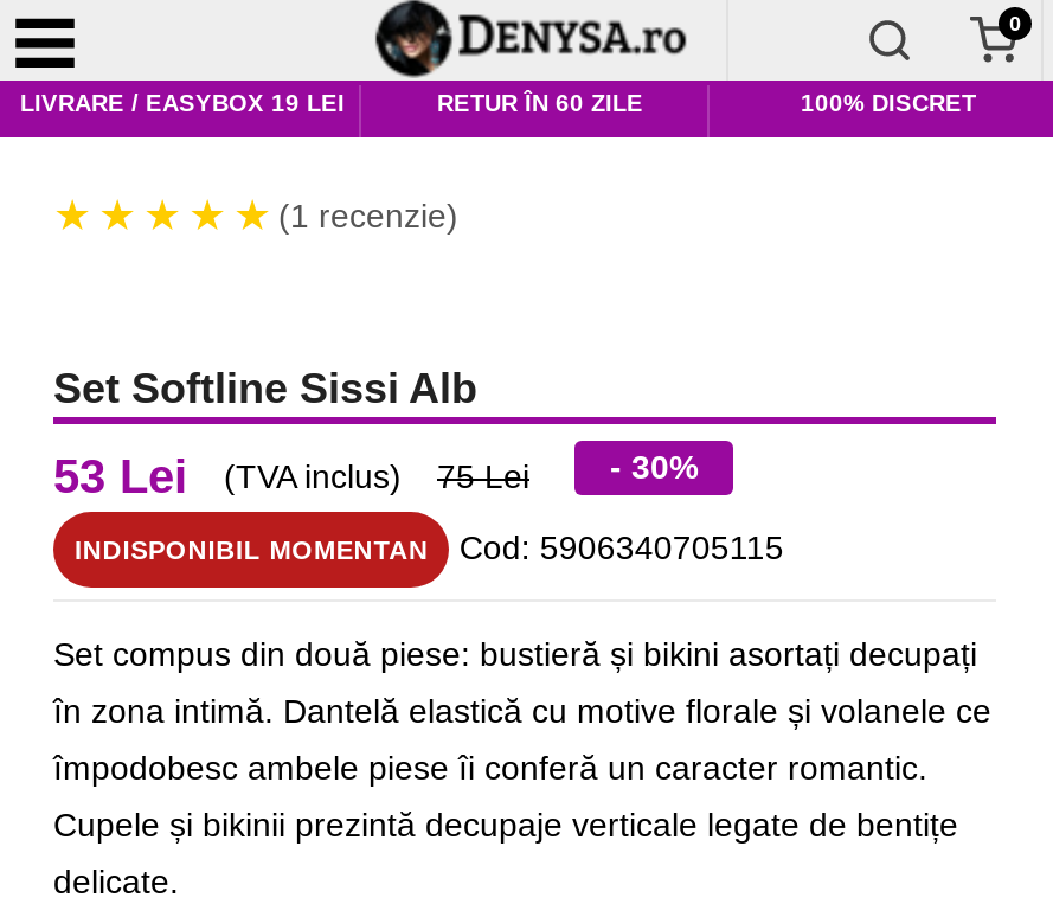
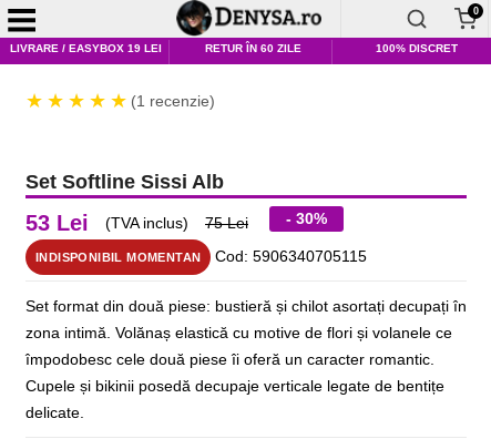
- Set compus din două piese: bustieră și bikini asortați decupați
+ Set format din două piese: bustieră și chilot asortați decupați în

- în zona intimă. Dantelă elastică cu motive florale și volanele ce
+ zona intimă. Volănaș elastică cu motive de flori și volanele ce

- împodobesc ambele piese îi conferă un caracter romantic.
+ împodobesc cele două piese îi oferă un caracter romantic.

- Cupele și bikinii prezintă decupaje verticale legate de bentițe
+ Cupele și bikinii posedă decupaje verticale legate de bentițe
